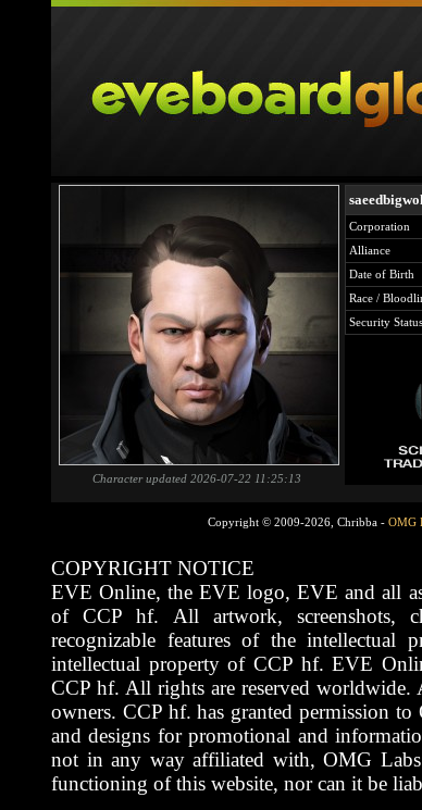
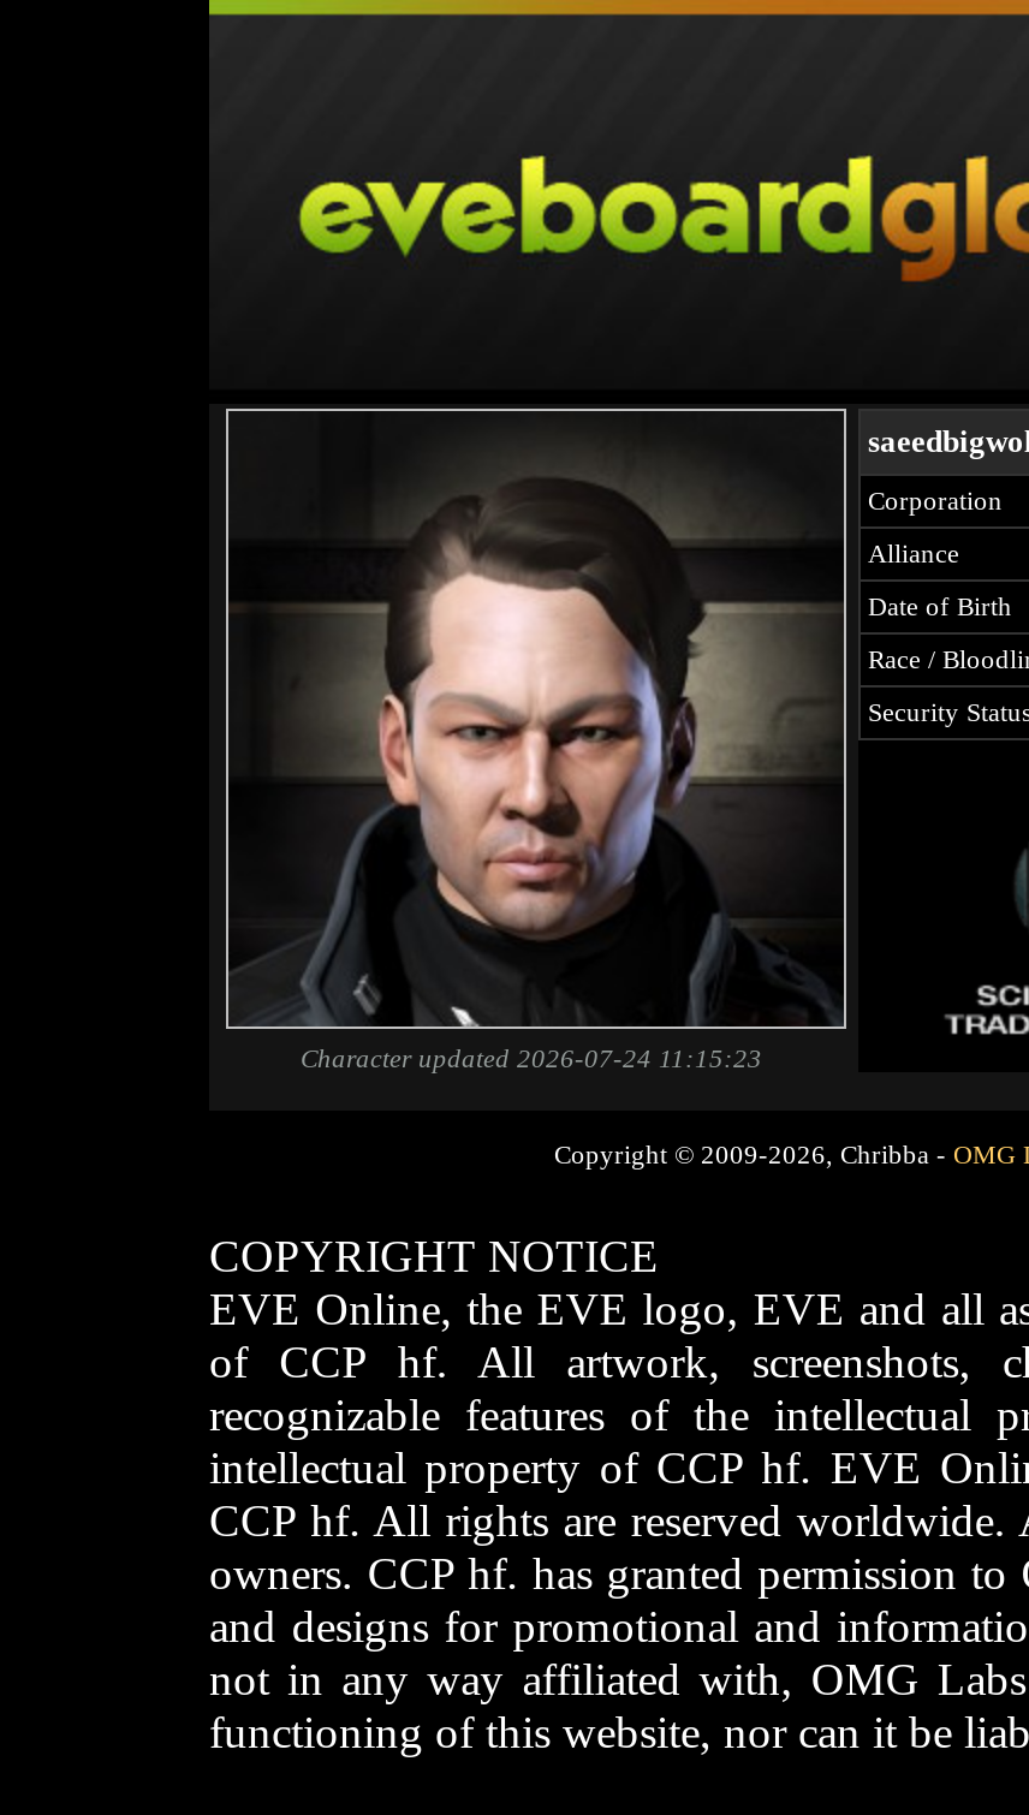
- Character updated 2026-07-22 11:25:13
+ Character updated 2026-07-24 11:15:23
